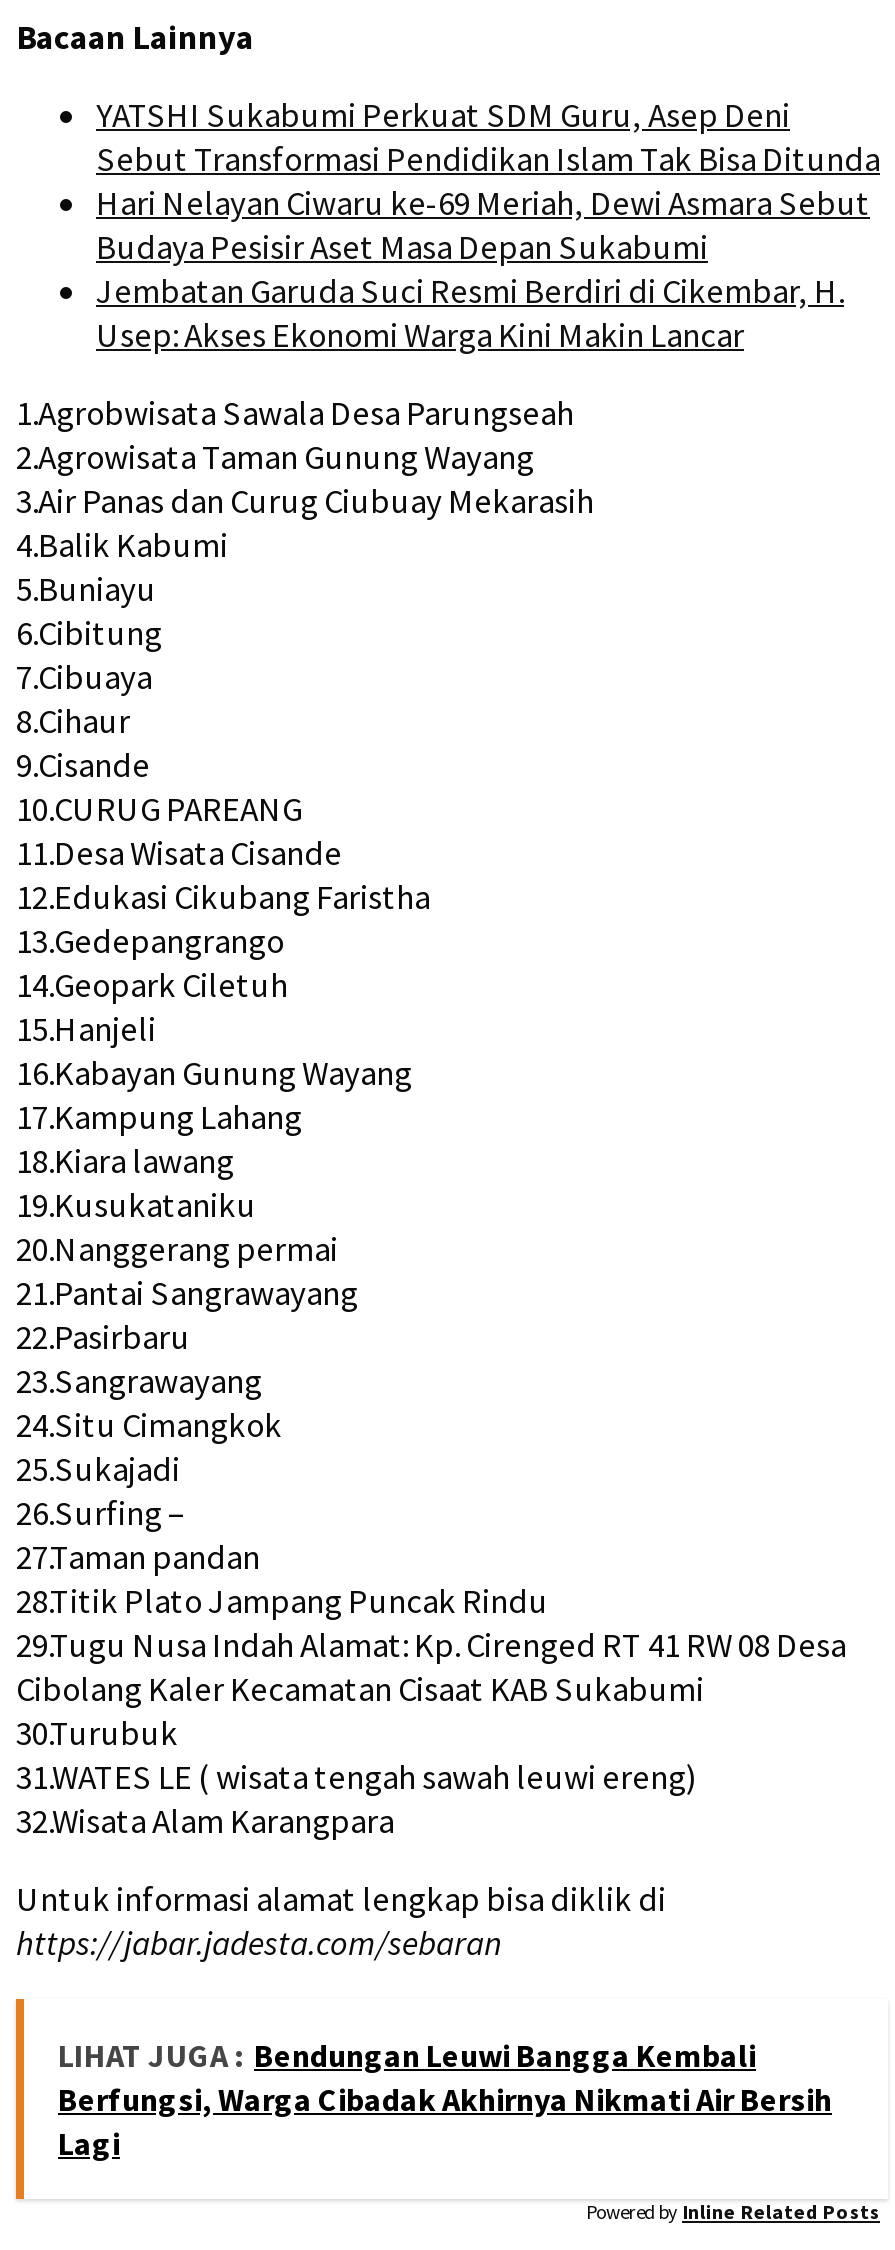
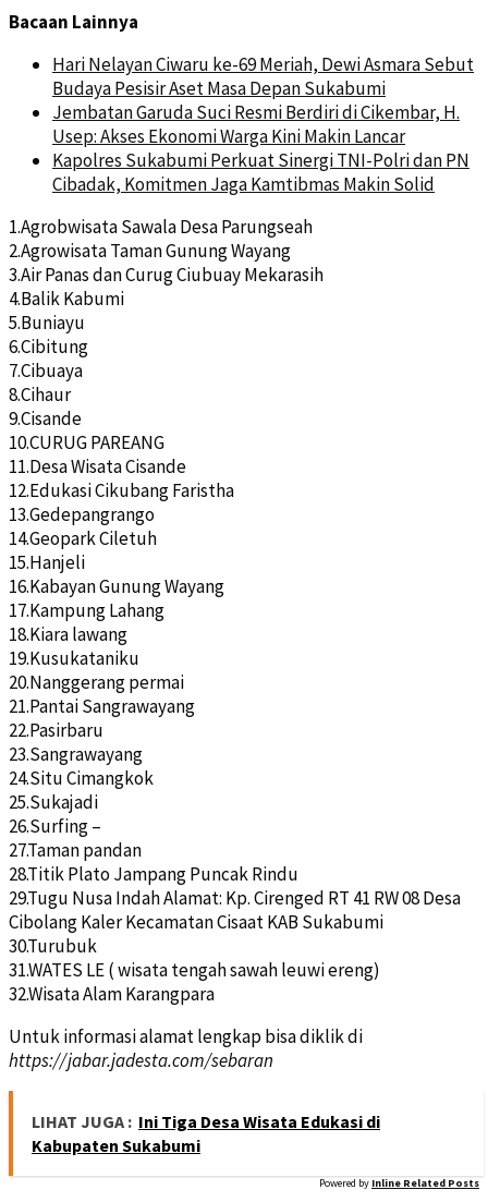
- YATSHI Sukabumi Perkuat SDM Guru, Asep Deni
- Sebut Transformasi Pendidikan Islam Tak Bisa Ditunda

moved up: Hari Nelayan Ciwaru ke-69 Meriah, Dewi Asmara Sebut | Budaya Pesisir Aset Masa Depan Sukabumi | Jembatan Garuda Suci Resmi Berdiri di Cikembar, H. | Usep: Akses Ekonomi Warga Kini Makin Lancar

+ Kapolres Sukabumi Perkuat Sinergi TNI-Polri dan PN
+ Cibadak, Komitmen Jaga Kamtibmas Makin Solid

- LIHAT JUGA : Bendungan Leuwi Bangga Kembali
- Berfungsi, Warga Cibadak Akhirnya Nikmati Air Bersih
- Lagi
+ LIHAT JUGA : Ini Tiga Desa Wisata Edukasi di
+ Kabupaten Sukabumi
